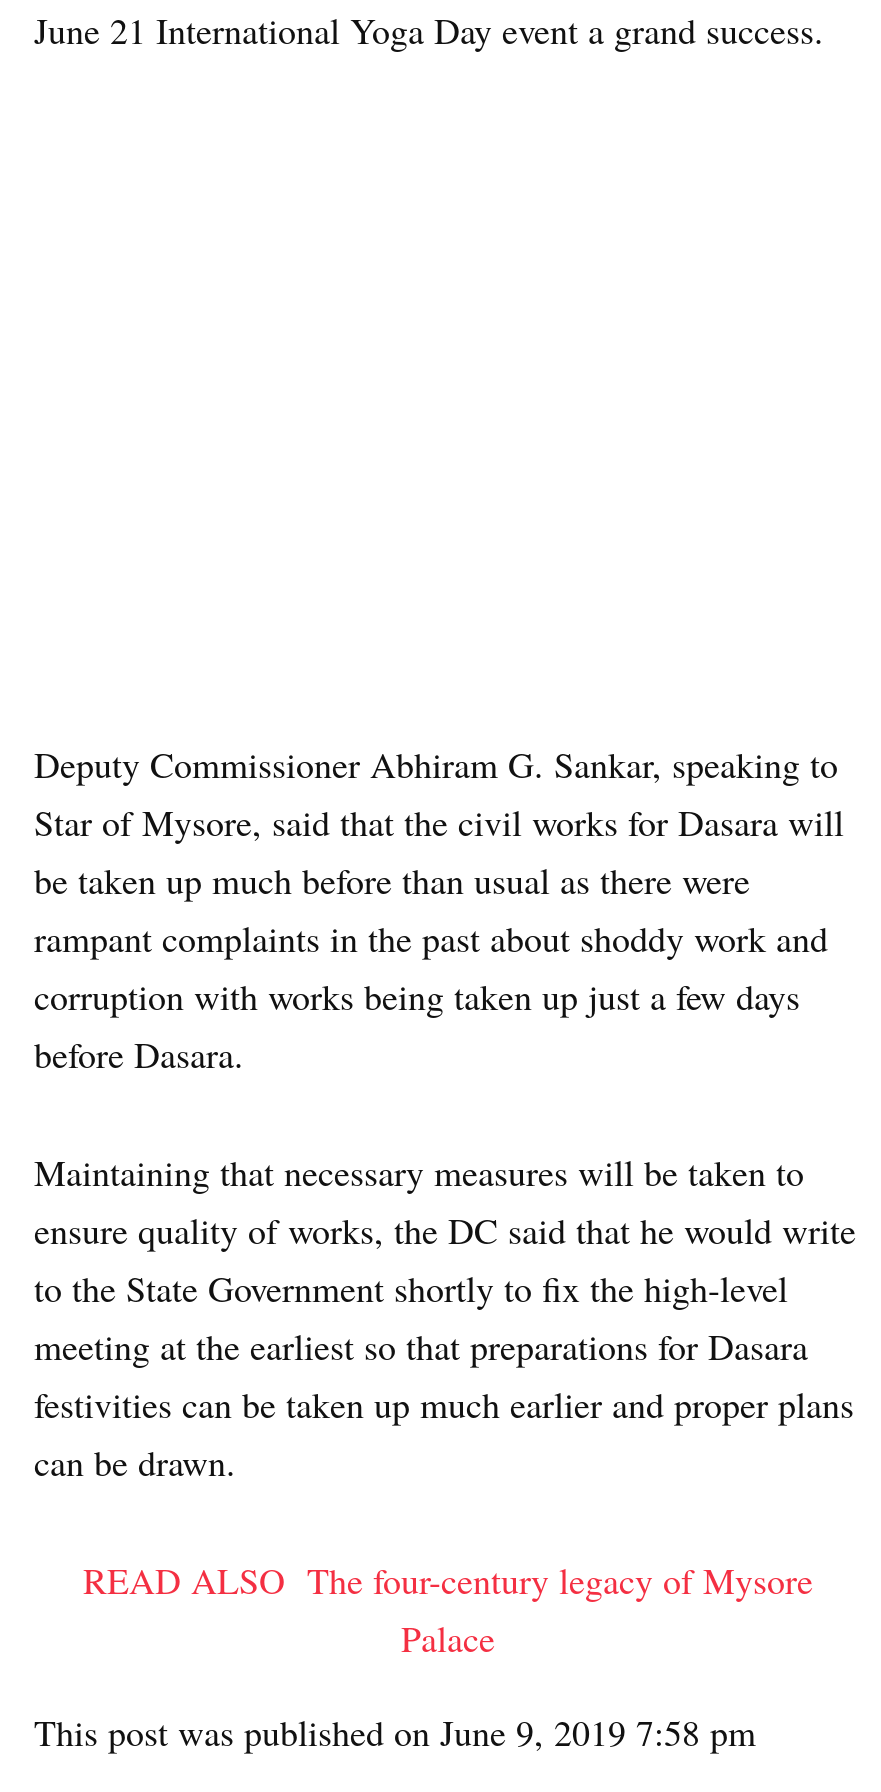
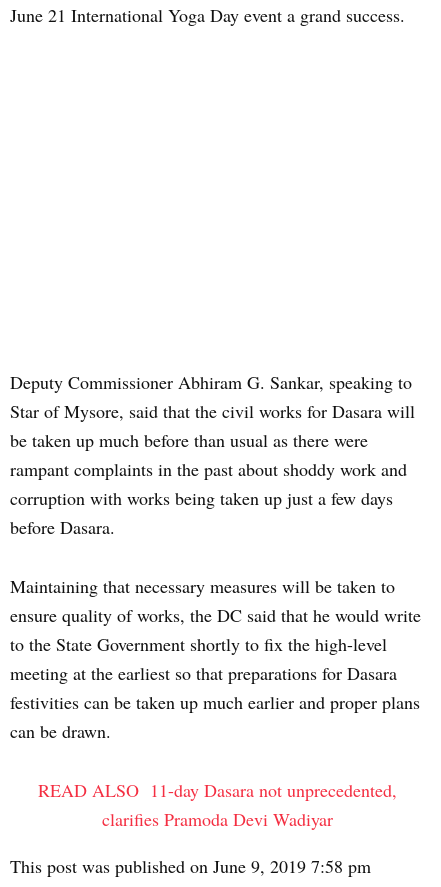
- READ ALSO The four-century legacy of Mysore
- Palace
+ READ ALSO 11-day Dasara not unprecedented,
+ clarifies Pramoda Devi Wadiyar
